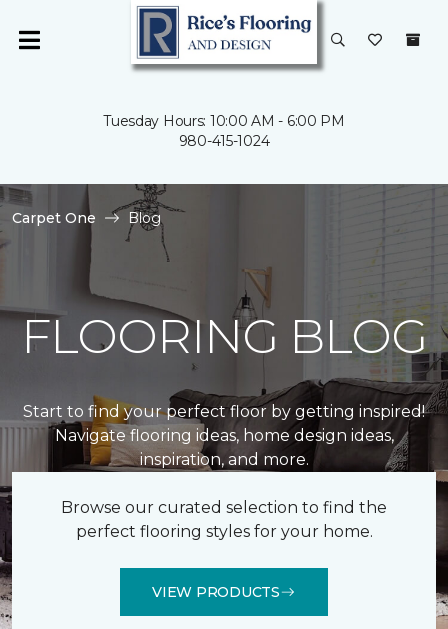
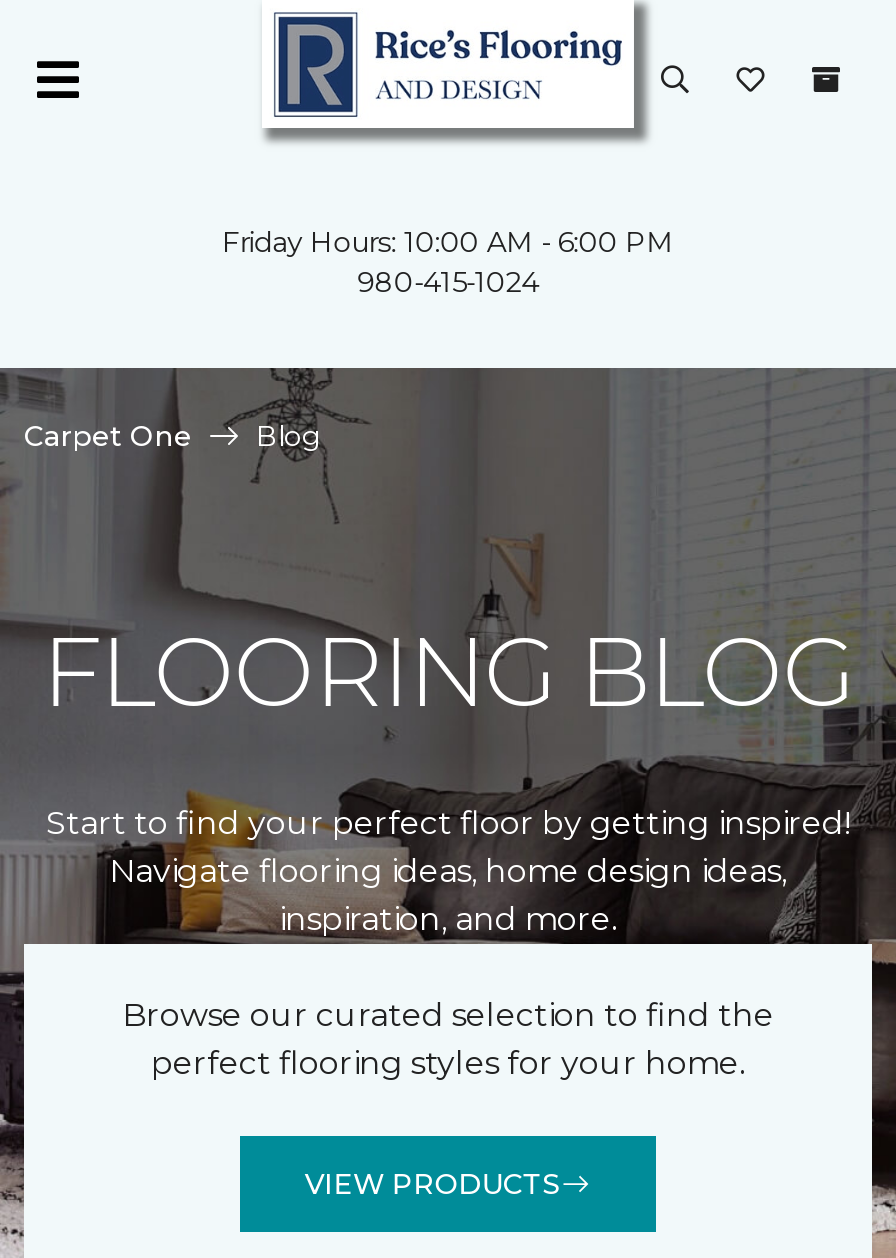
- Tuesday Hours: 10:00 AM - 6:00 PM
+ Friday Hours: 10:00 AM - 6:00 PM
